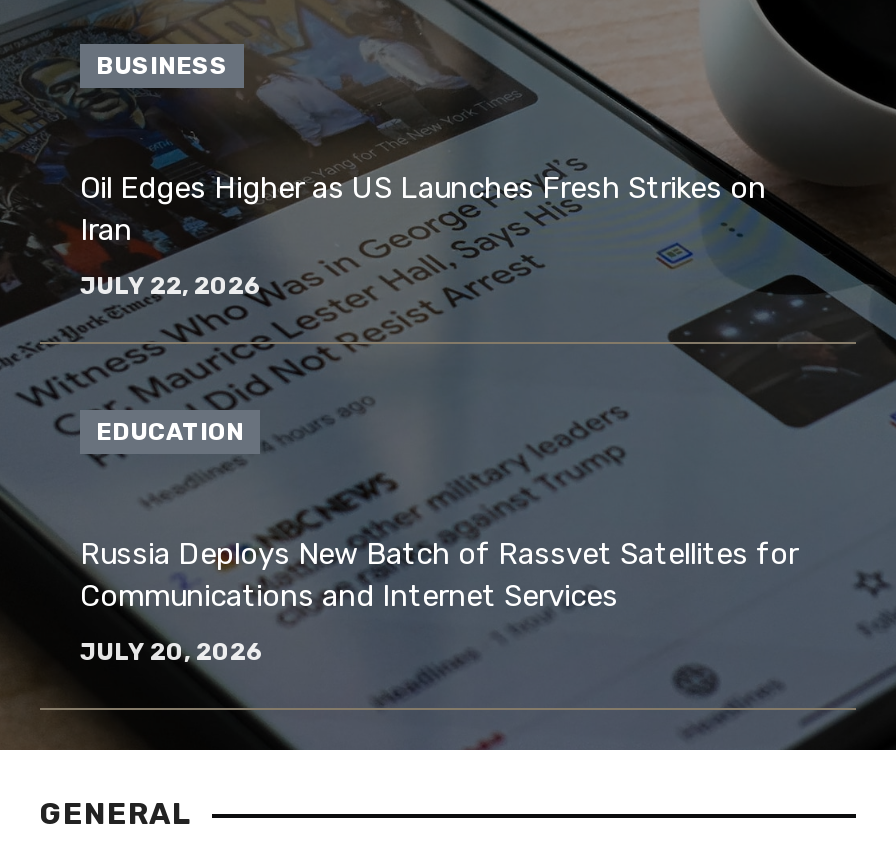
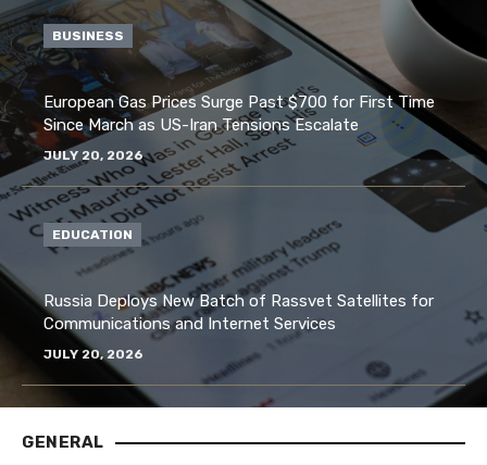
- Oil Edges Higher as US Launches Fresh Strikes on
- Iran
+ European Gas Prices Surge Past $700 for First Time
+ Since March as US-Iran Tensions Escalate

- JULY 22, 2026
+ JULY 20, 2026
